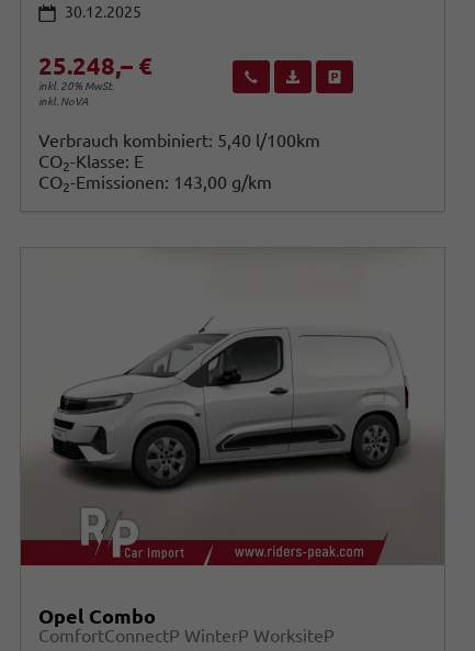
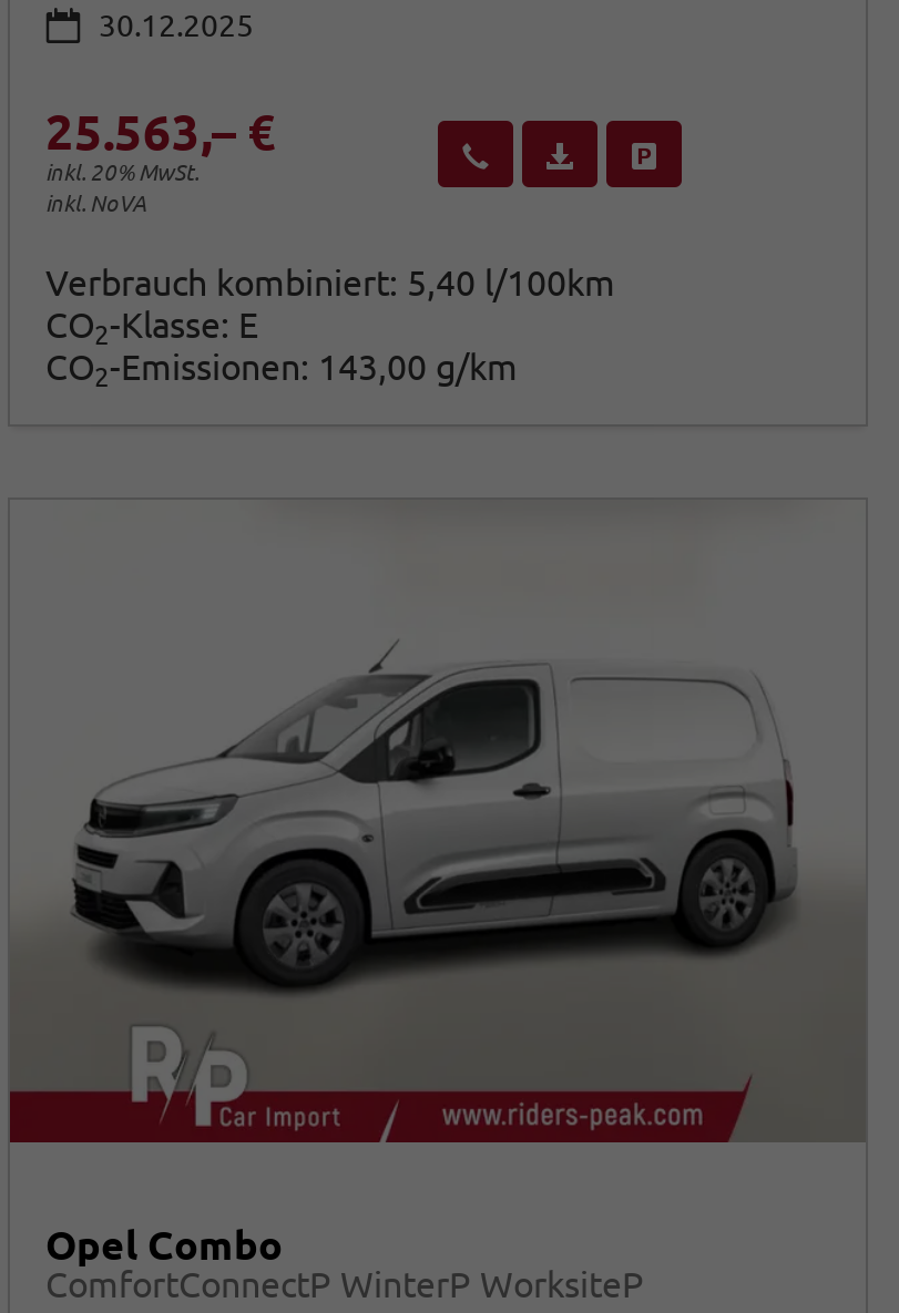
- 25.248,– €
+ 25.563,– €
